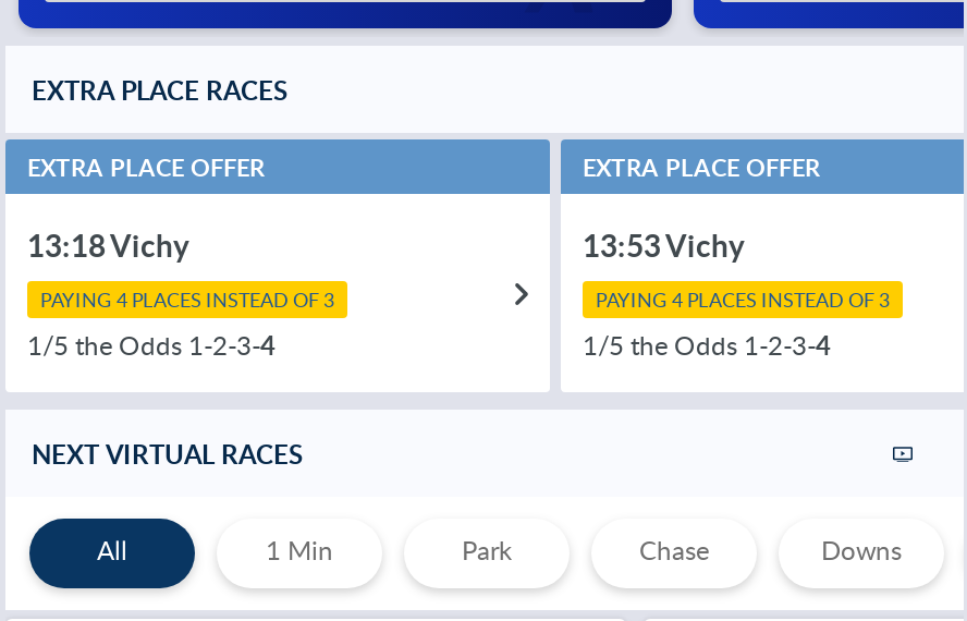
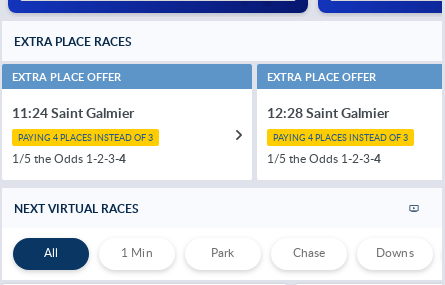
- 13:18 Vichy
+ 11:24 Saint Galmier

- 13:53 Vichy
+ 12:28 Saint Galmier
